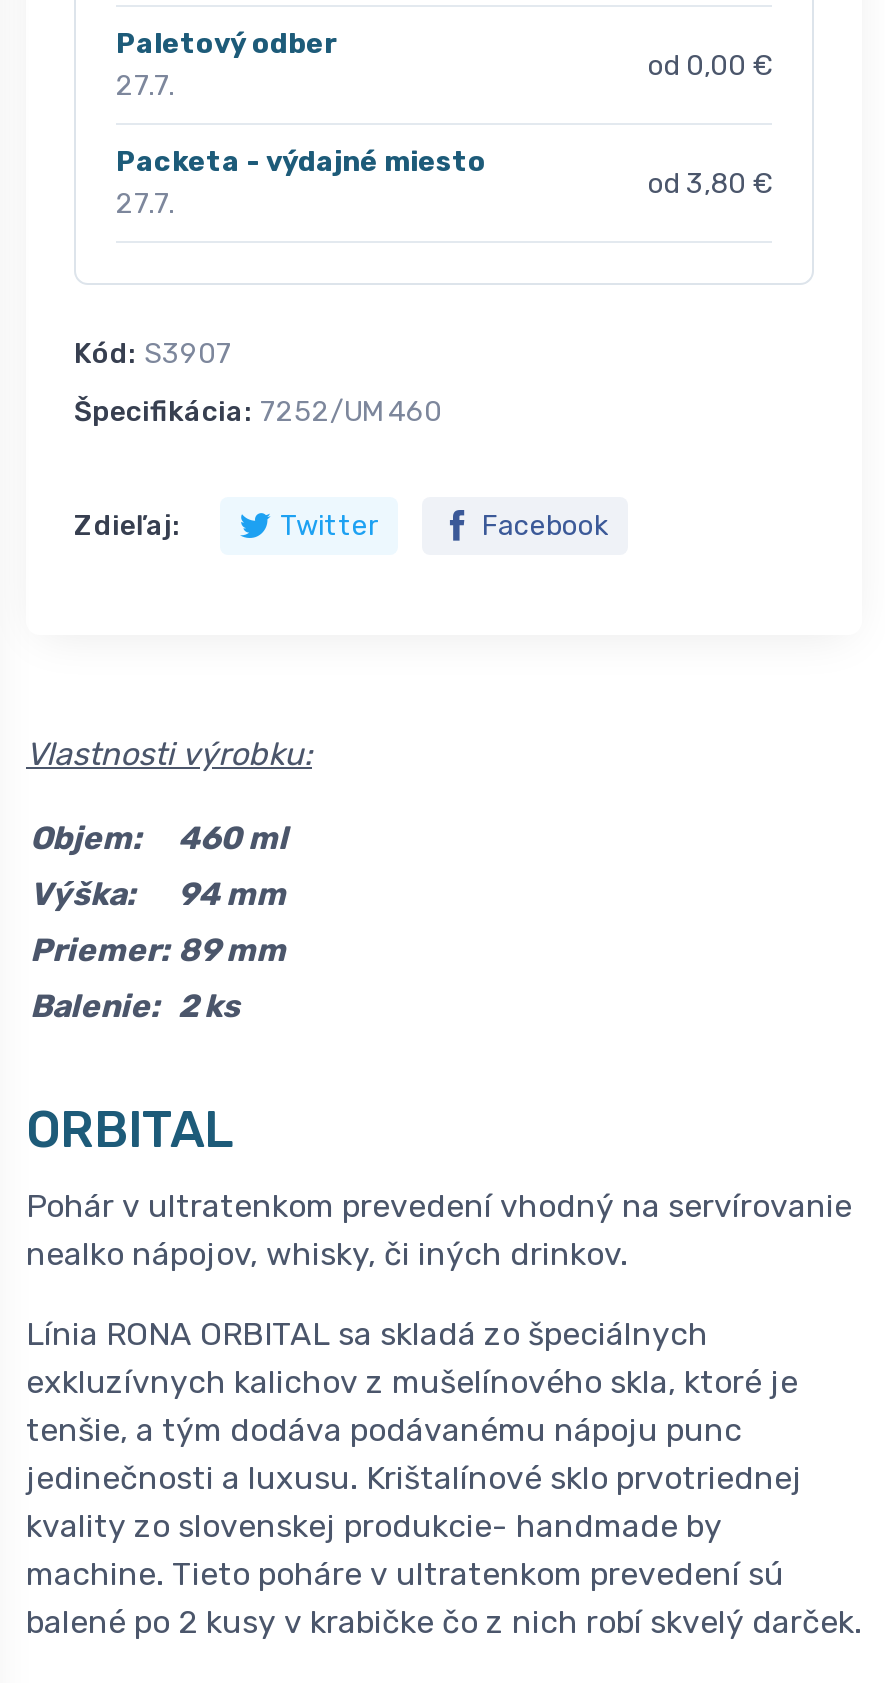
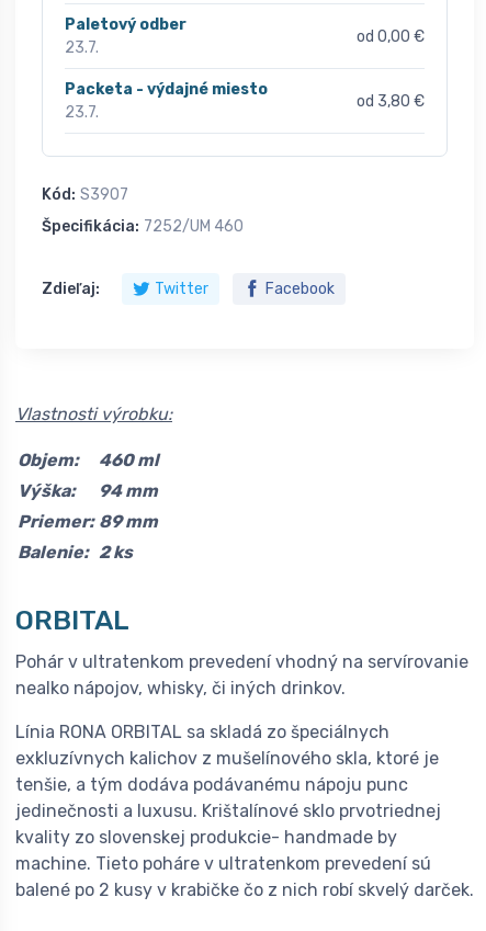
- 27.7.
+ 23.7.

- 27.7.
+ 23.7.
